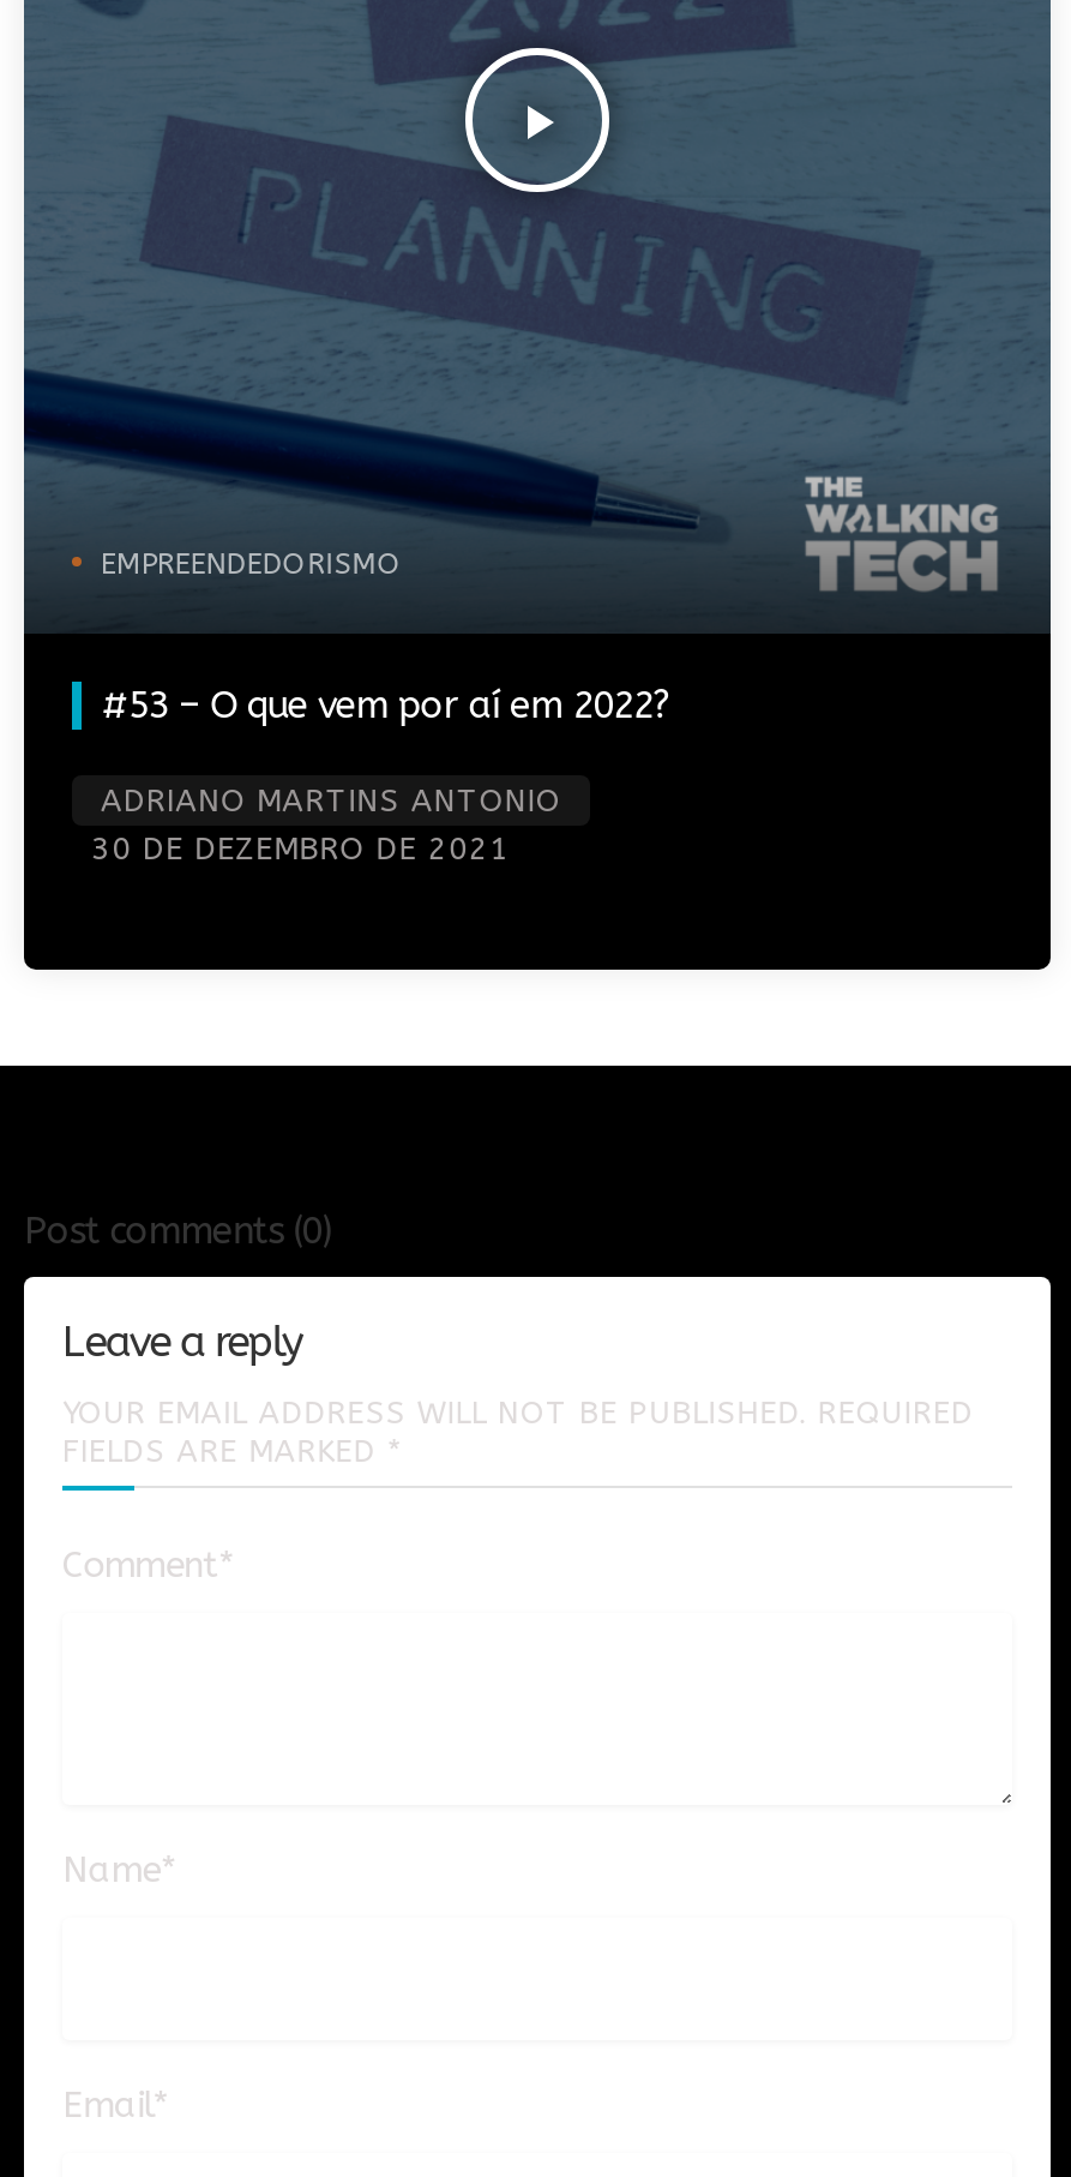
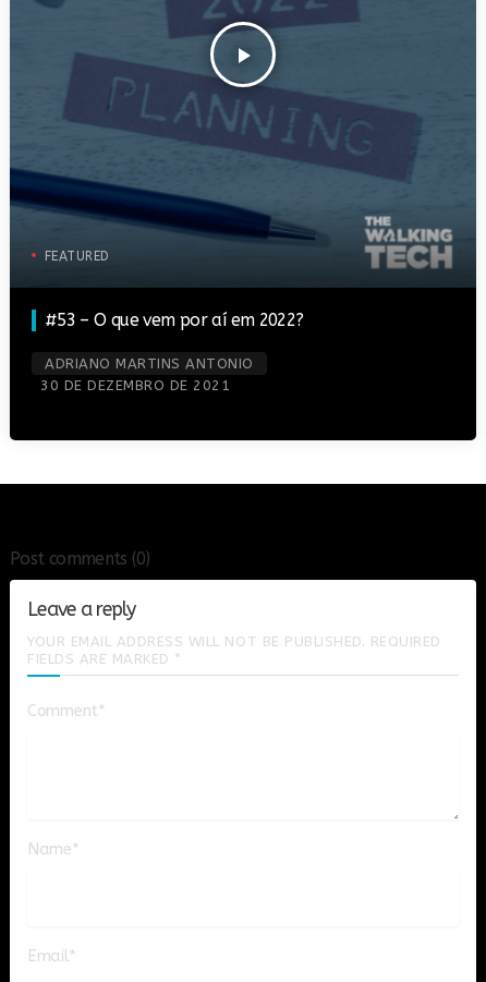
- EMPREENDEDORISMO
+ FEATURED
